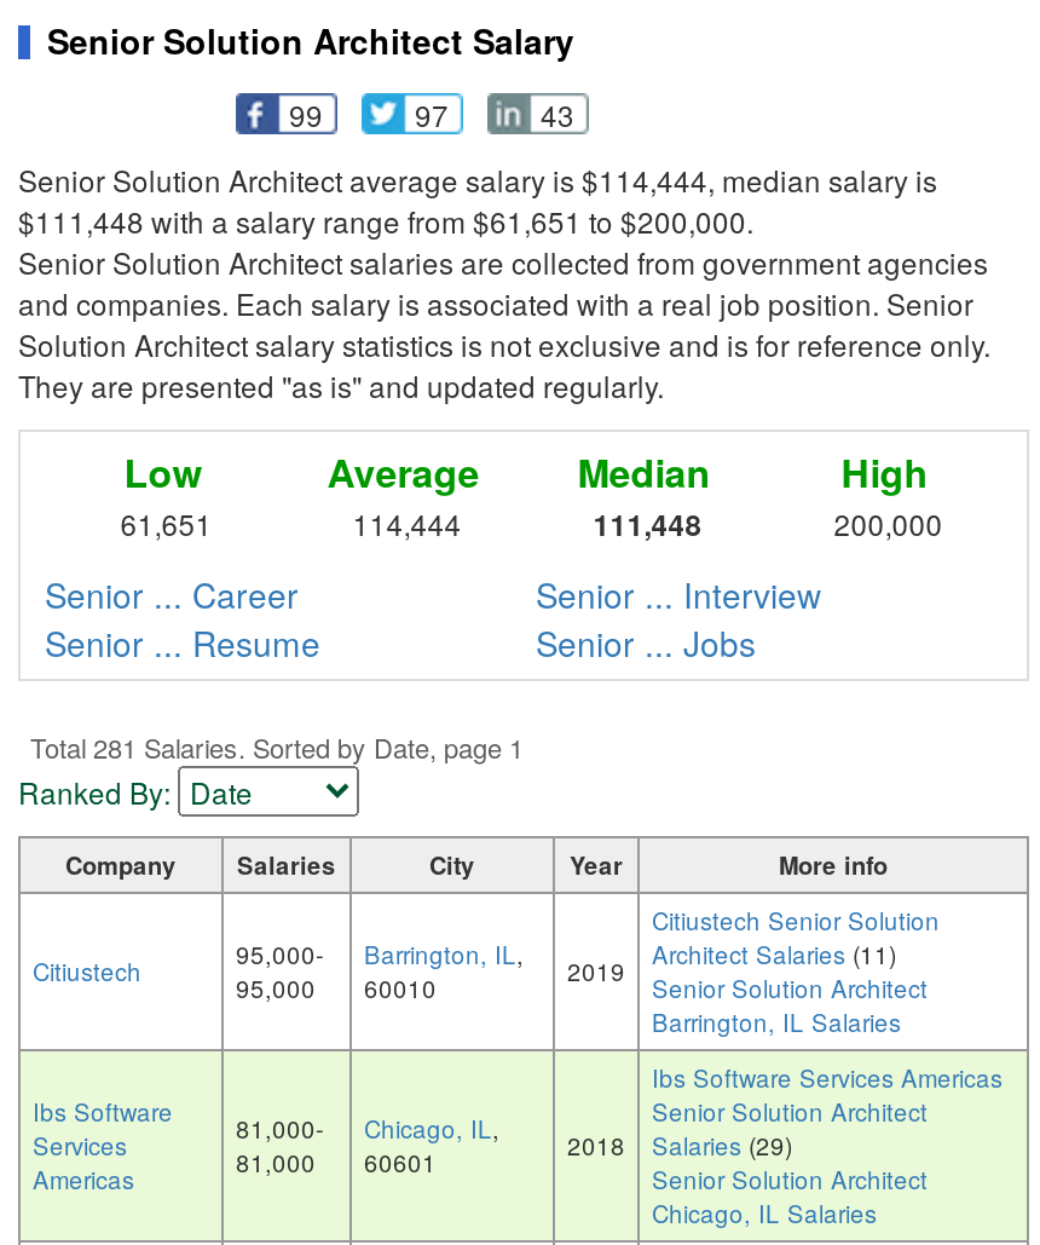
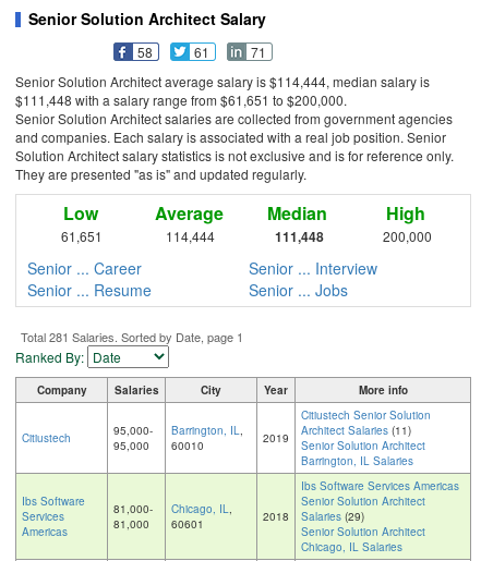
- 99
+ 58

- 97
+ 61

- 43
+ 71
